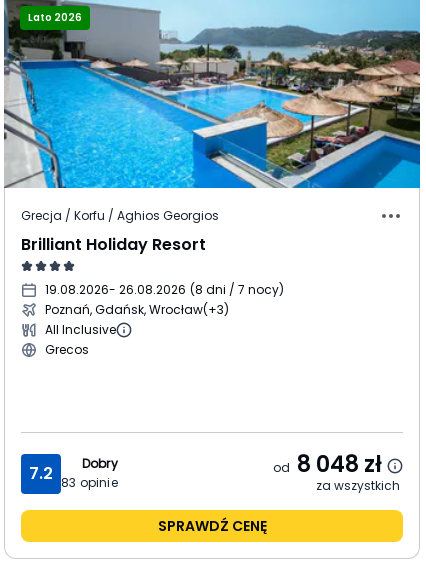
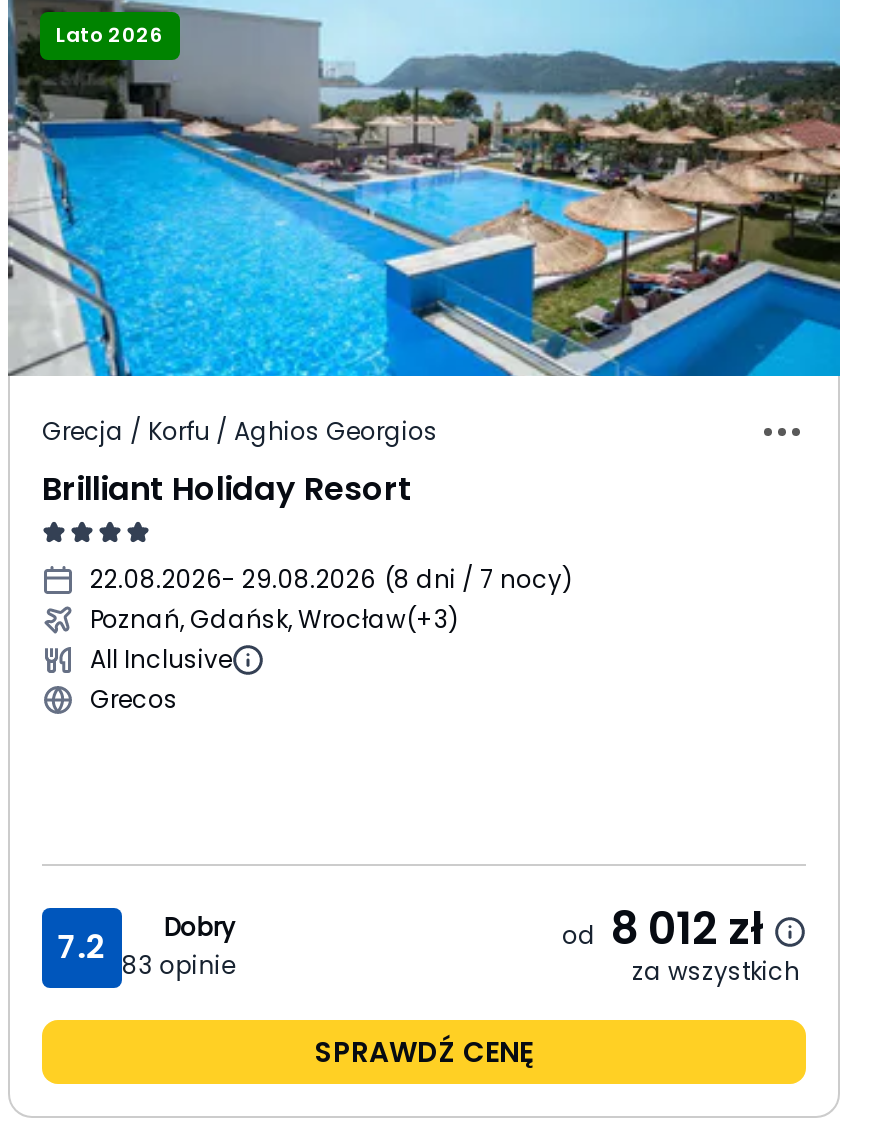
- 19.08.2026- 26.08.2026 (8 dni / 7 nocy)
+ 22.08.2026- 29.08.2026 (8 dni / 7 nocy)

- od 8 048 zł
+ od 8 012 zł
